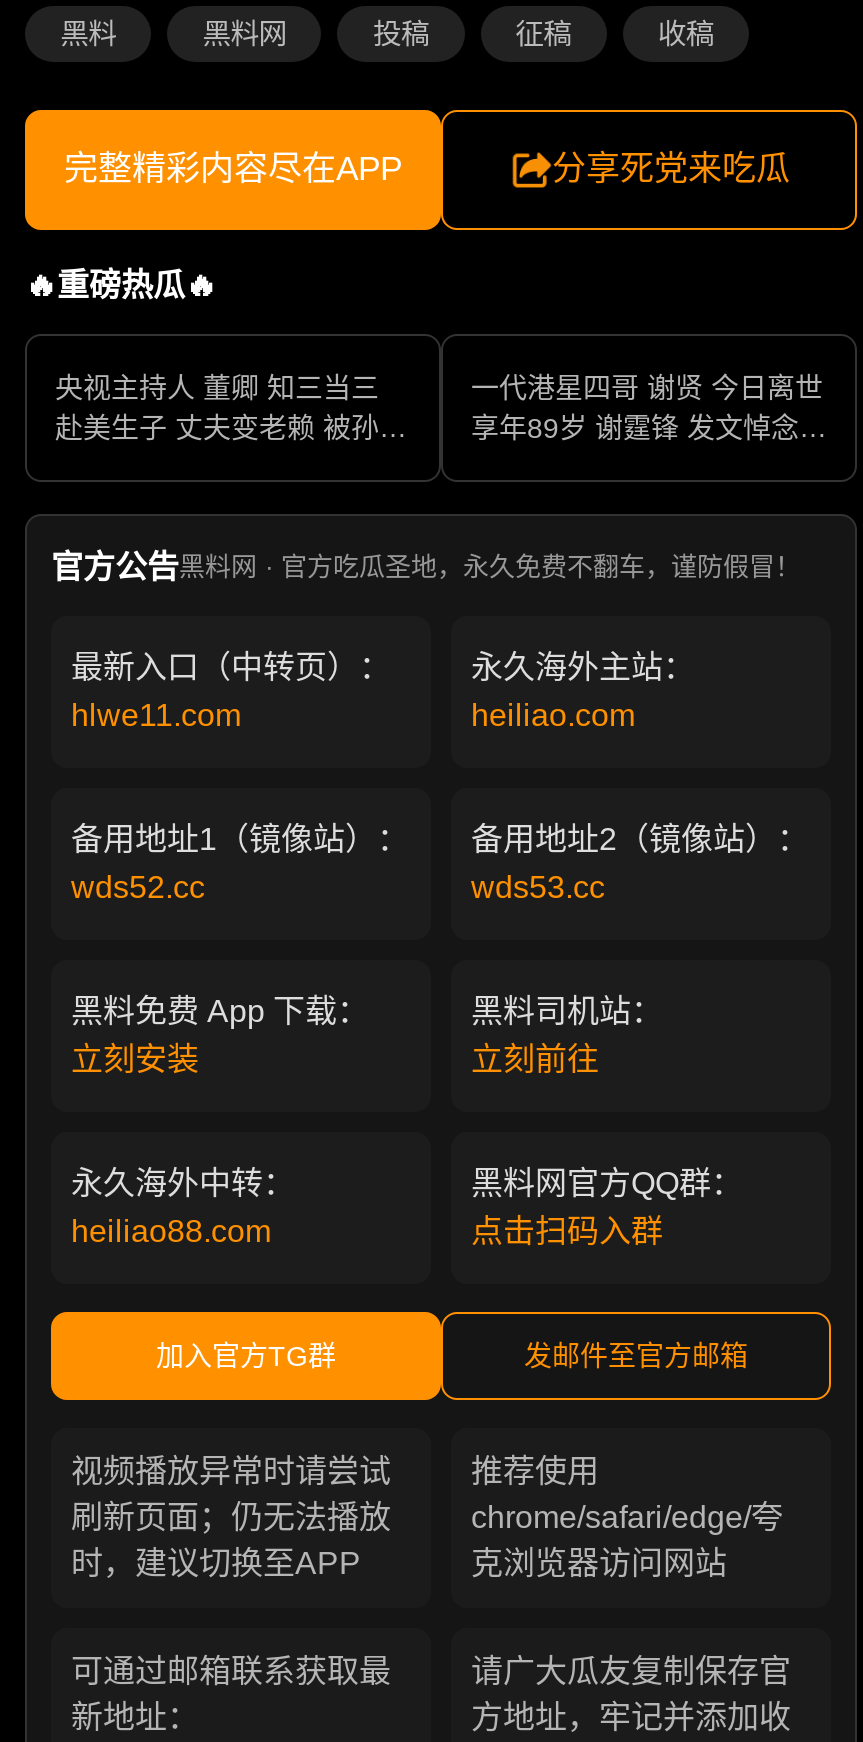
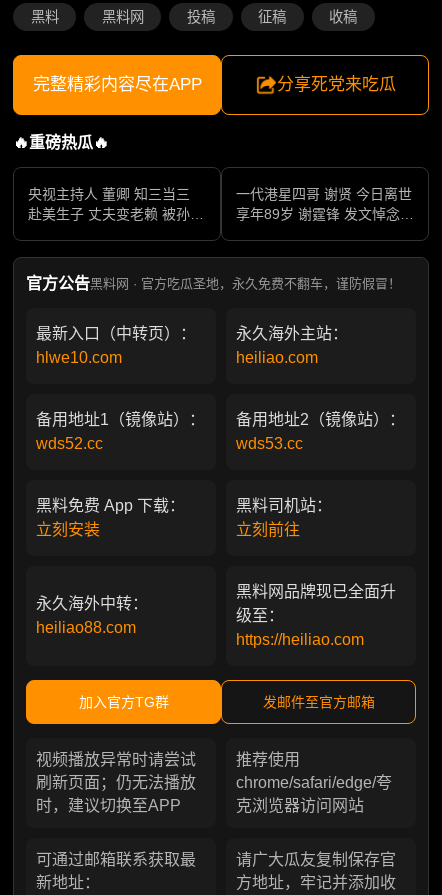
- hlwe11.com
+ hlwe10.com

- 黑料网官方QQ群：
- 点击扫码入群
+ 黑料网品牌现已全面升
+ 级至：
+ https://heiliao.com
